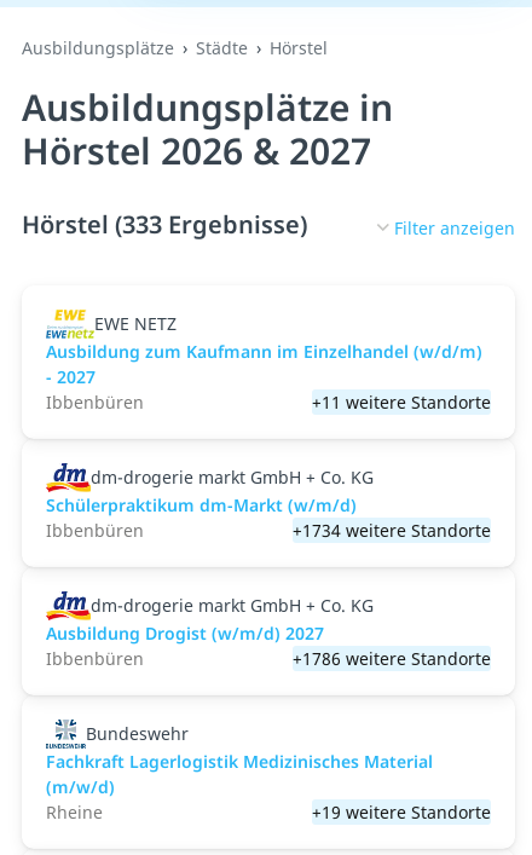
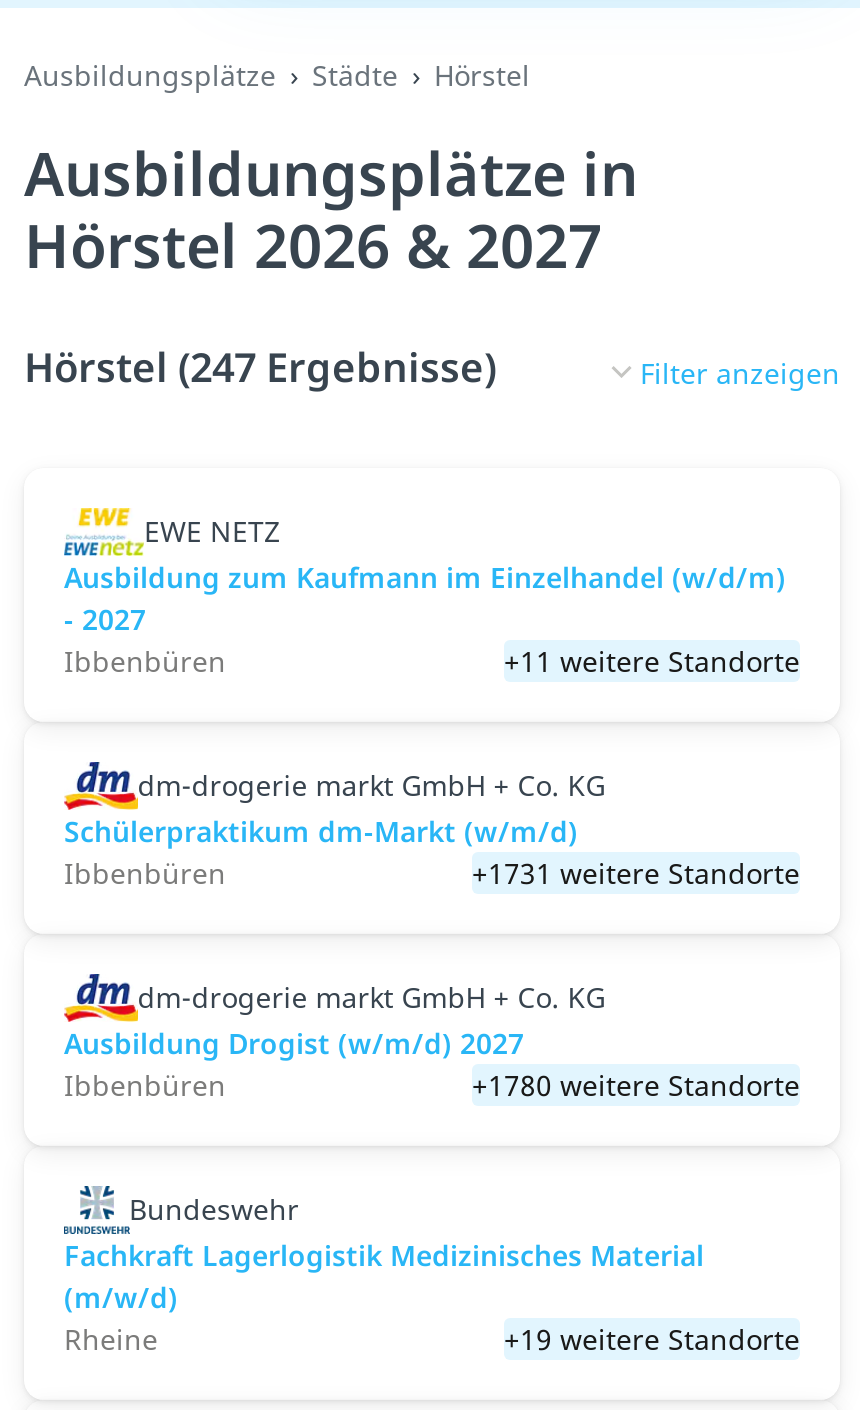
- Hörstel (333 Ergebnisse)
+ Hörstel (247 Ergebnisse)

- +1734 weitere Standorte
+ +1731 weitere Standorte

- +1786 weitere Standorte
+ +1780 weitere Standorte
